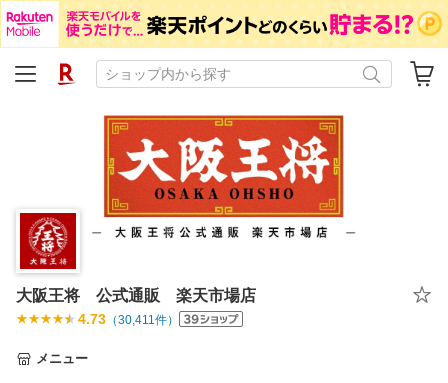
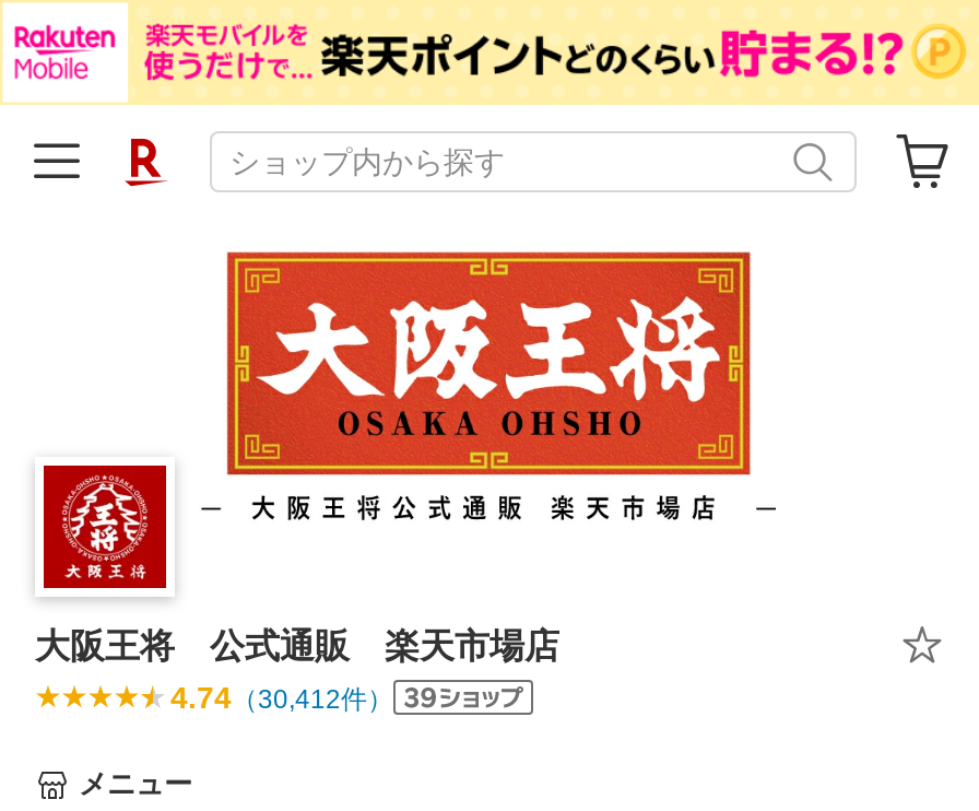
- 4.73（30,411件）
+ 4.74（30,412件）
